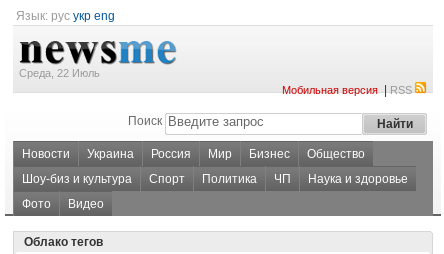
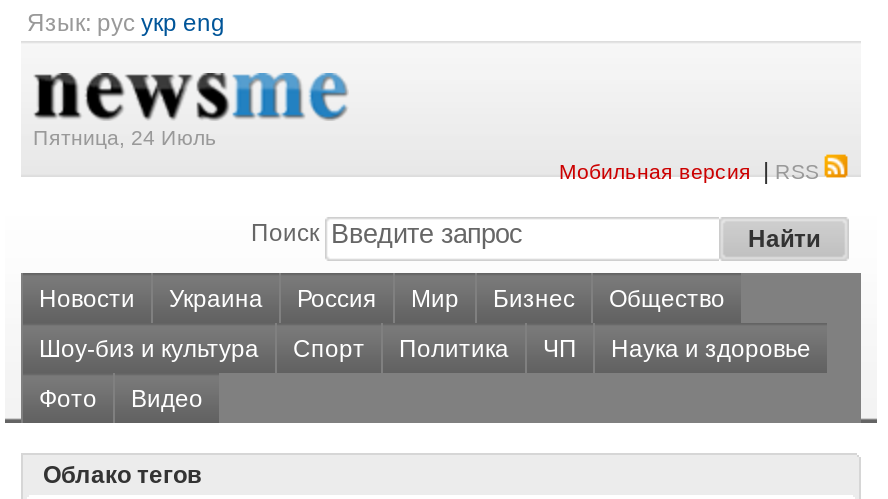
- Среда, 22 Июль
+ Пятница, 24 Июль
